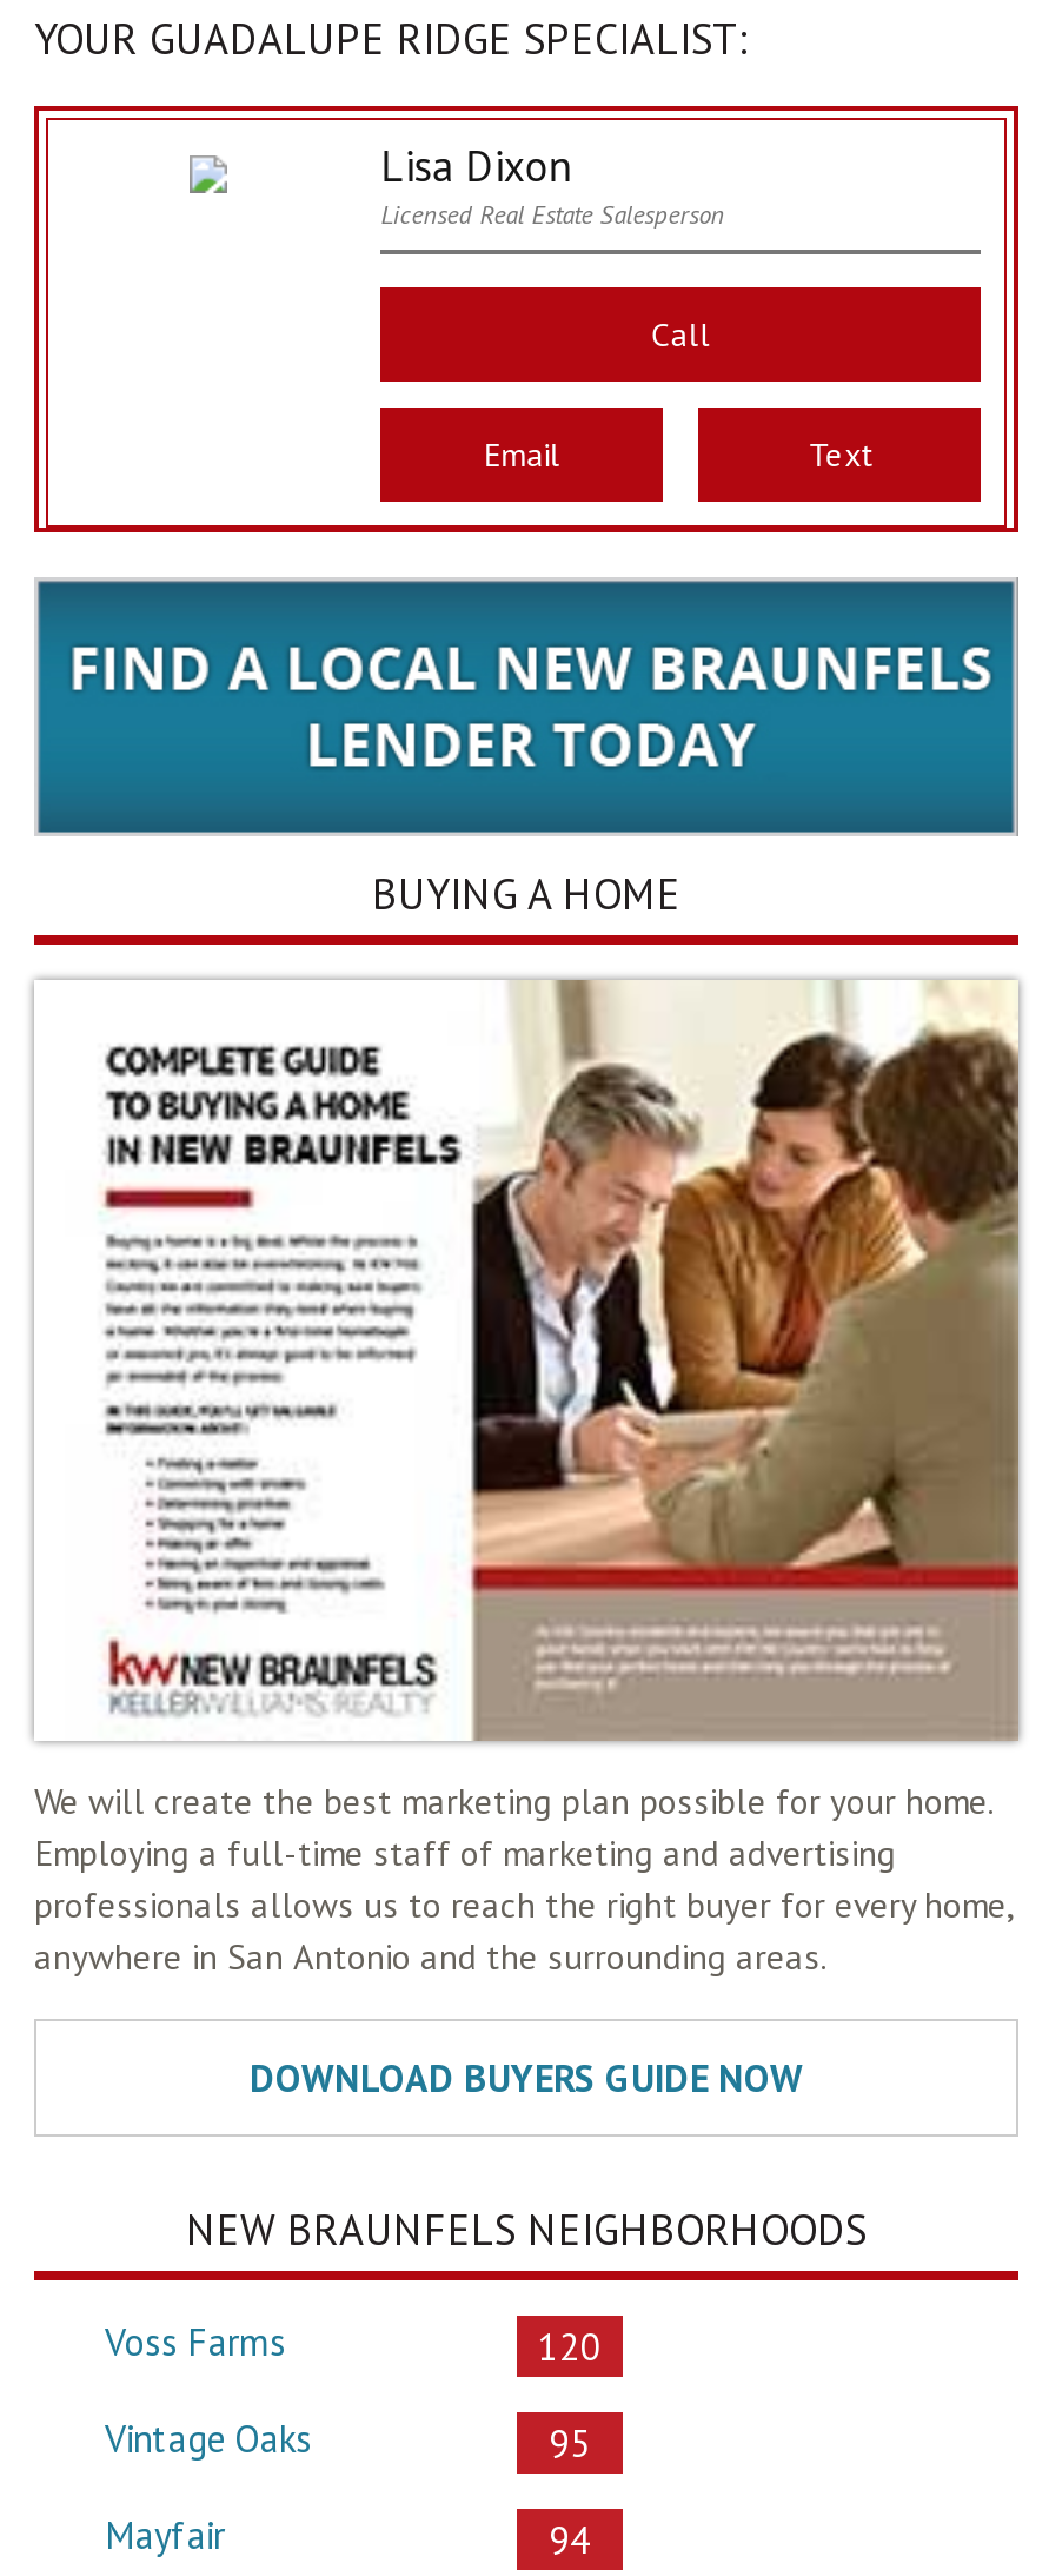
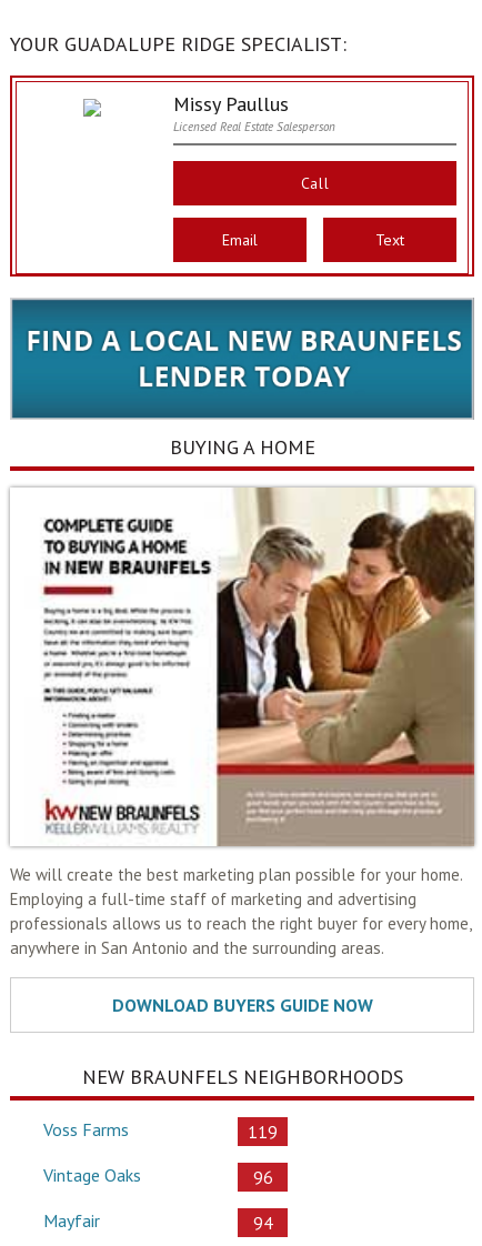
- Lisa Dixon
+ Missy Paullus

- 120
+ 119

- 95
+ 96
